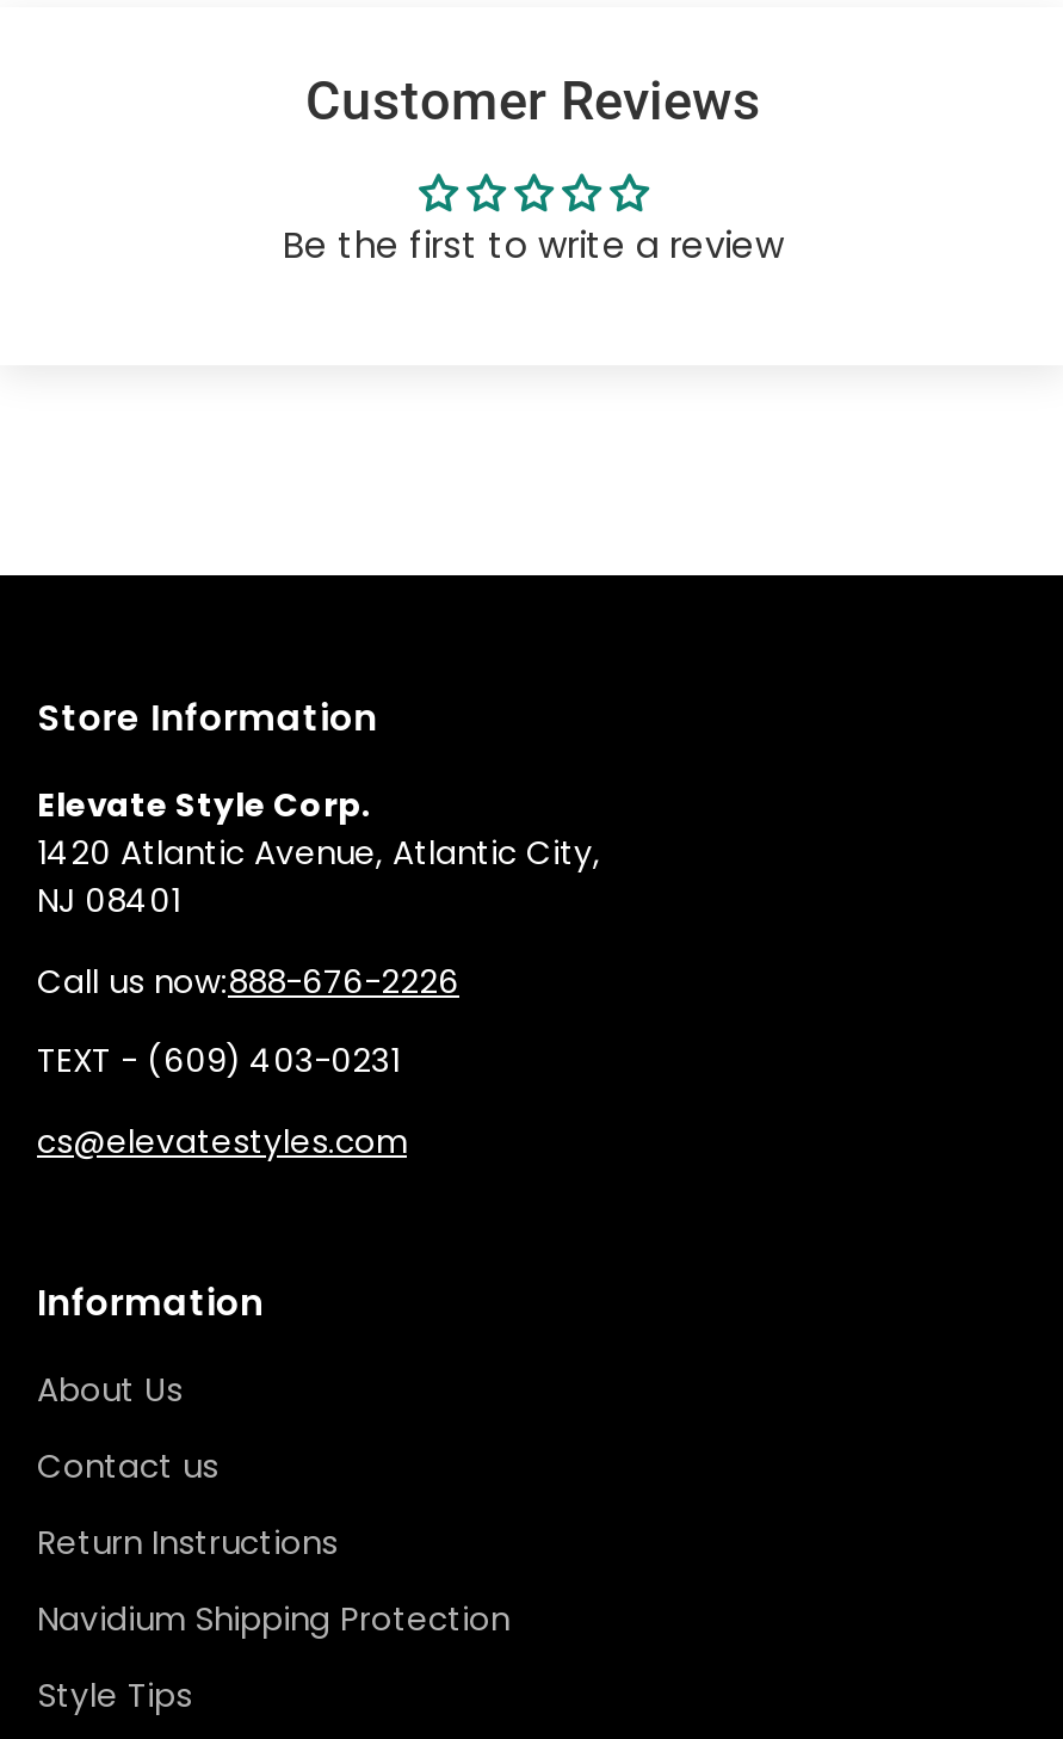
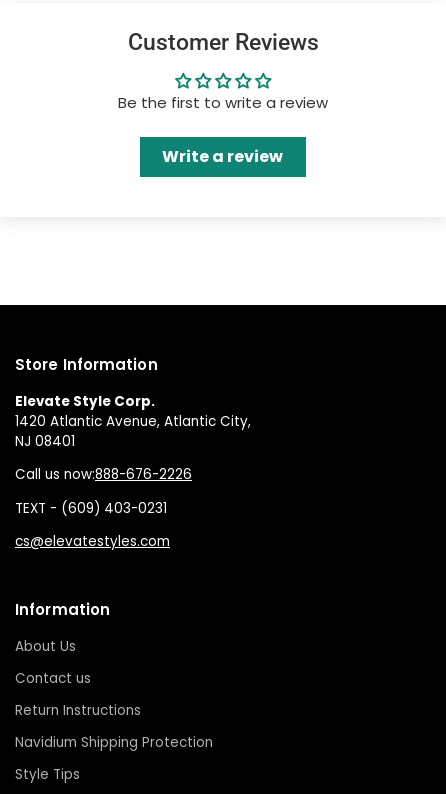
+ Write a review
